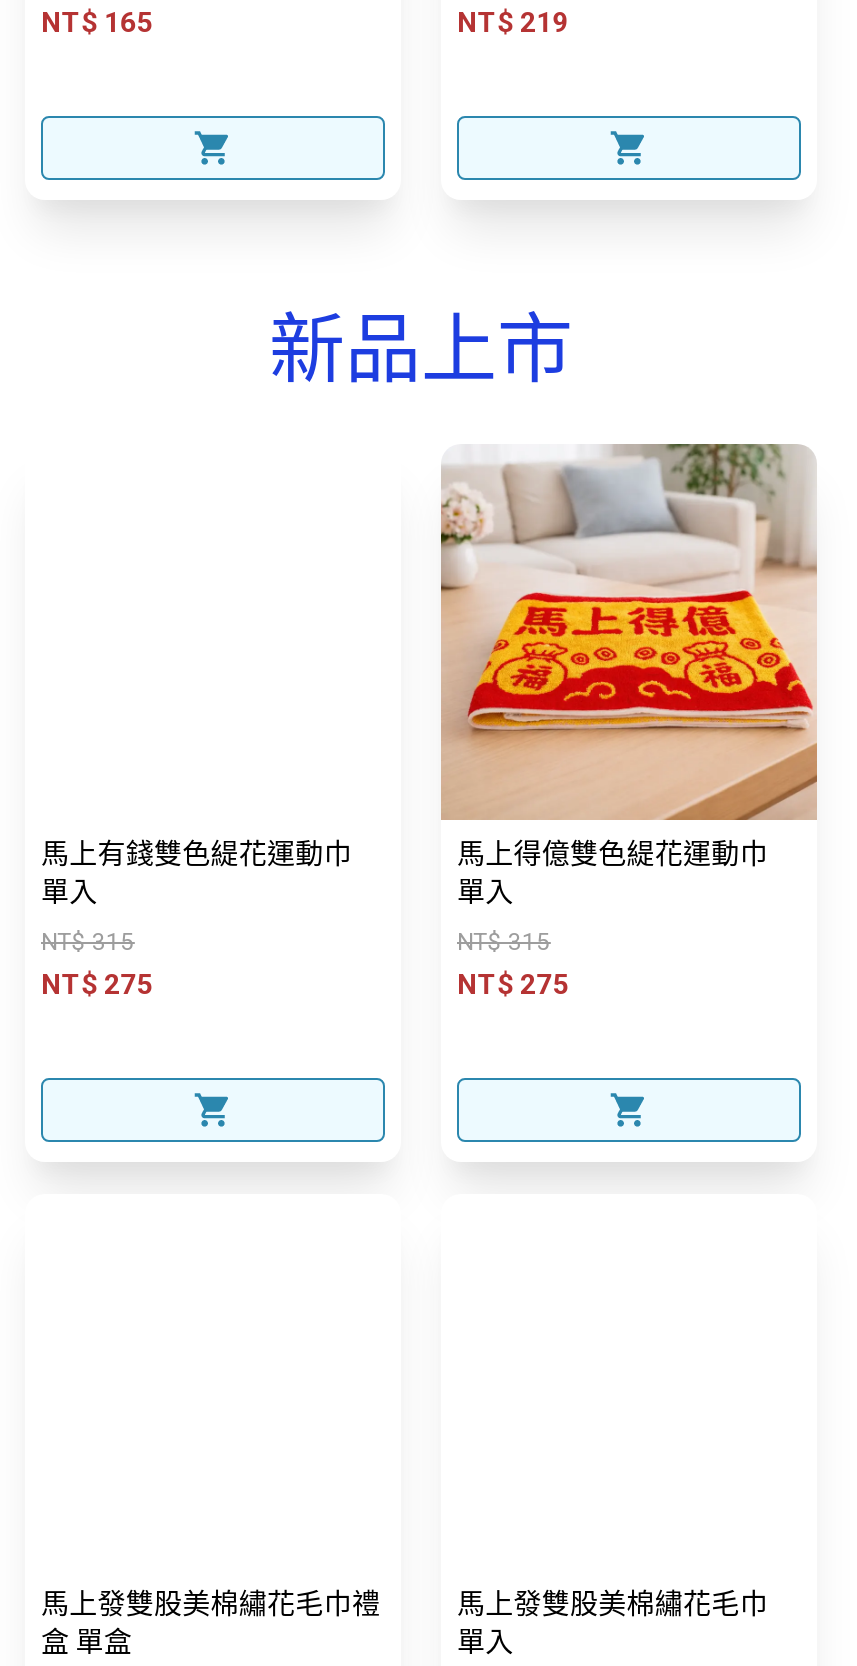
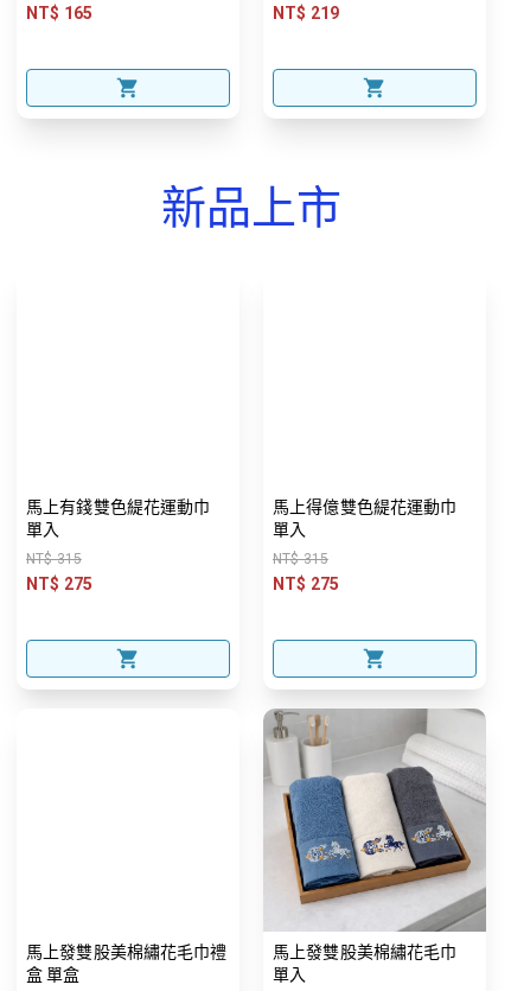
- [image]

+ [image]
